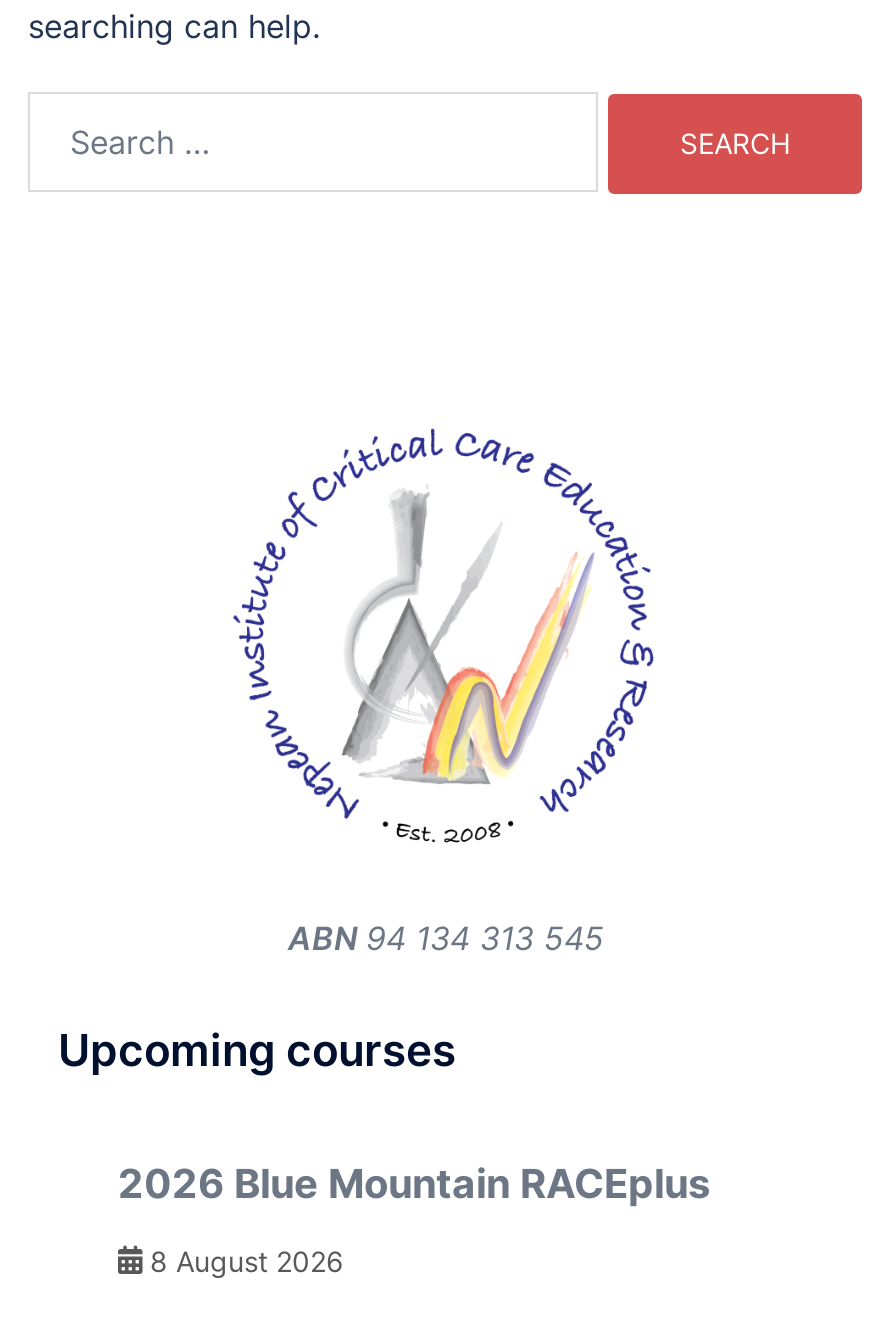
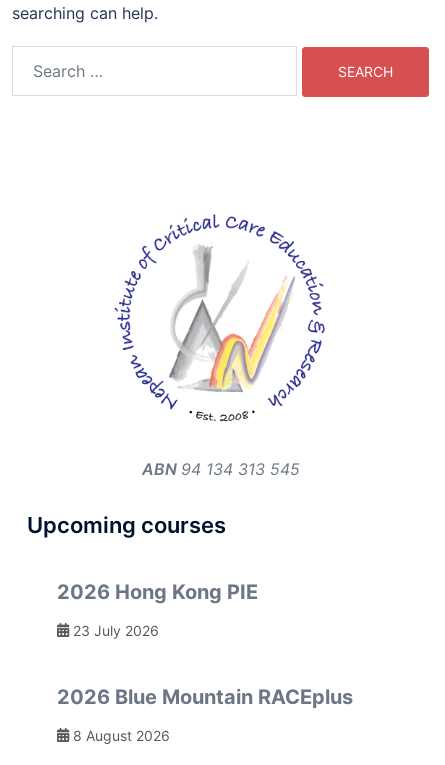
+ 2026 Hong Kong PIE
+ 23 July 2026
